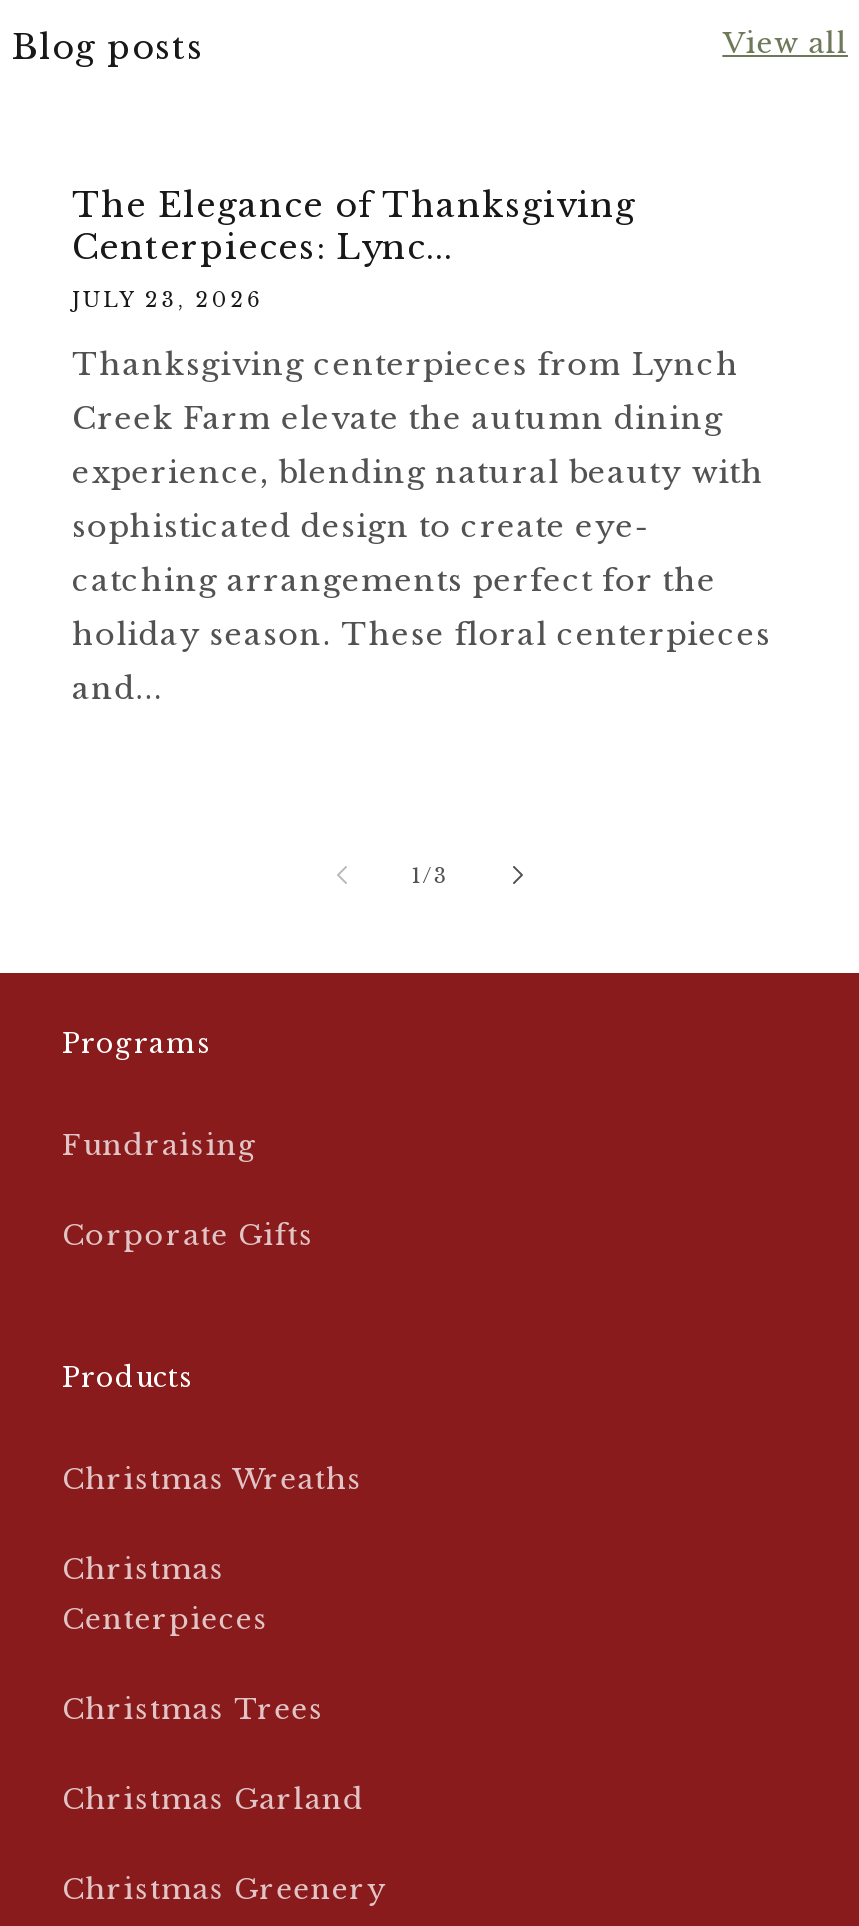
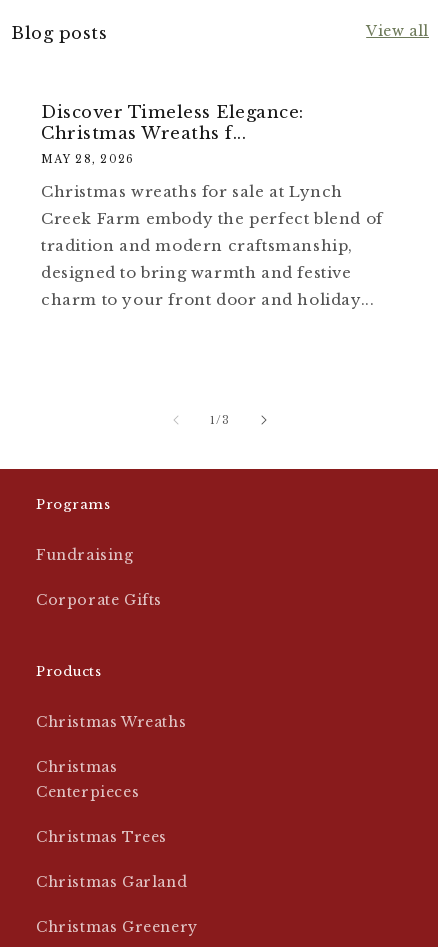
- The Elegance of Thanksgiving
- Centerpieces: Lync...
+ Discover Timeless Elegance:
+ Christmas Wreaths f...

- JULY 23, 2026
+ MAY 28, 2026

- Thanksgiving centerpieces from Lynch
- Creek Farm elevate the autumn dining
- experience, blending natural beauty with
- sophisticated design to create eye-
- catching arrangements perfect for the
- holiday season. These floral centerpieces
- and...
+ Christmas wreaths for sale at Lynch
+ Creek Farm embody the perfect blend of
+ tradition and modern craftsmanship,
+ designed to bring warmth and festive
+ charm to your front door and holiday...
